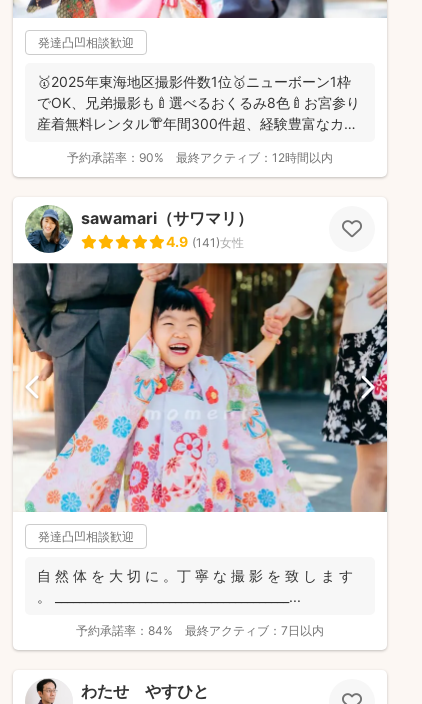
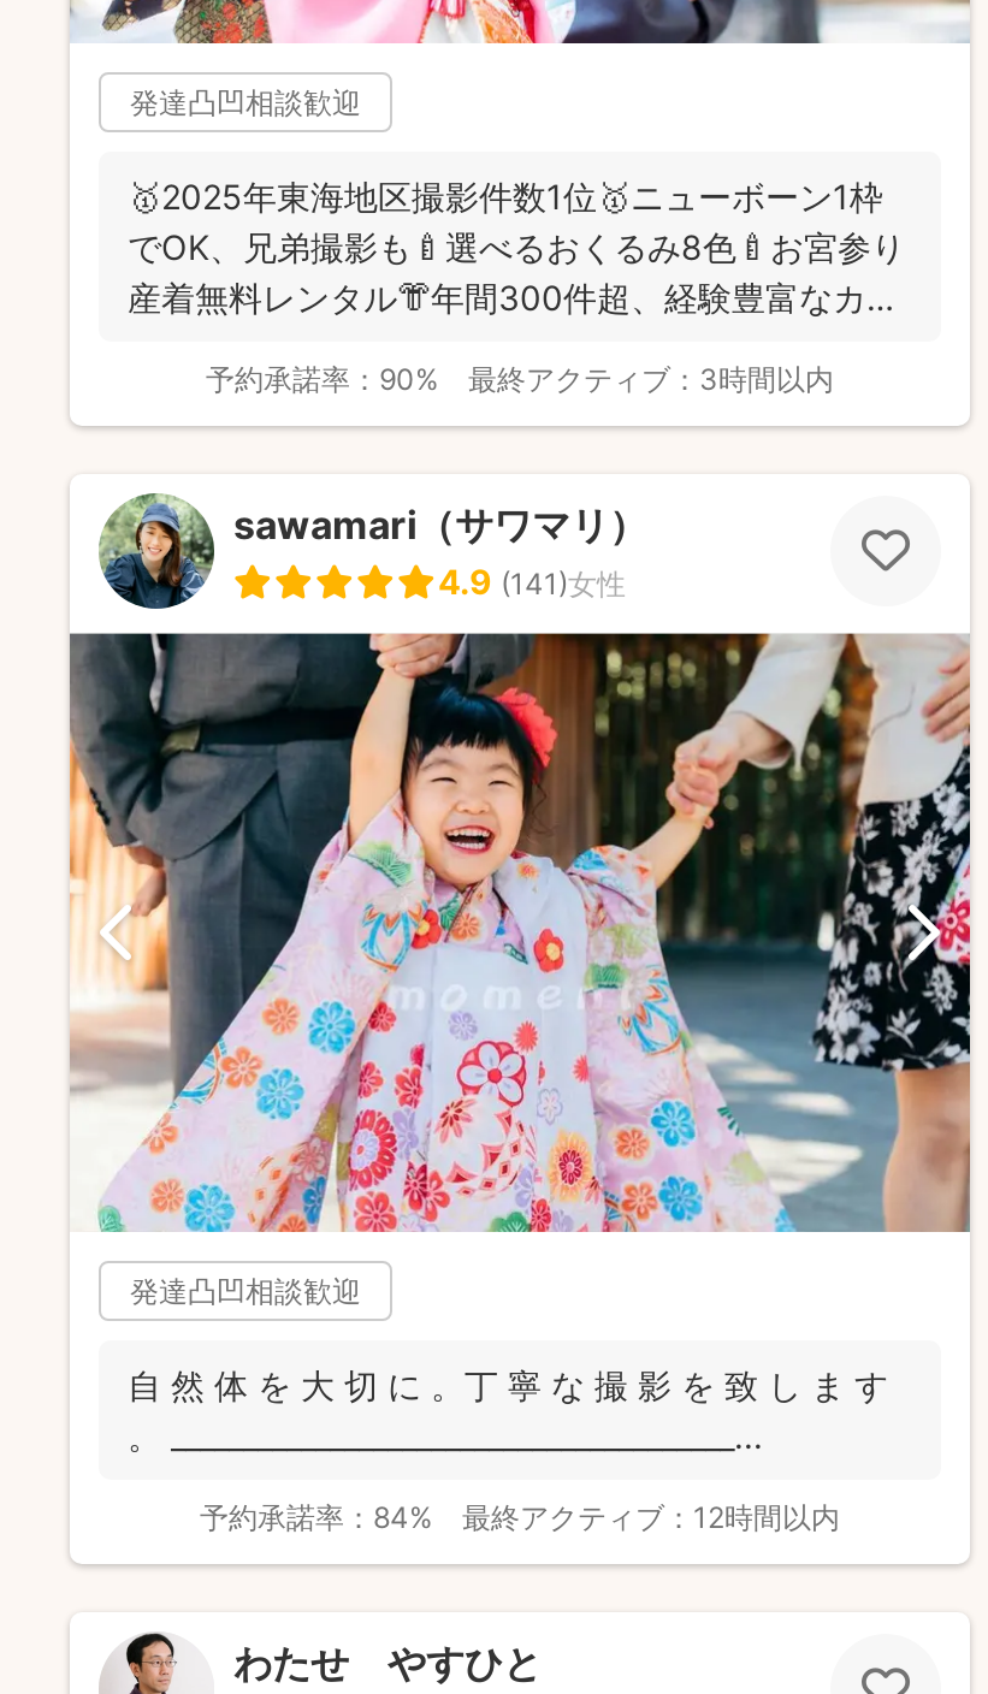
moved down: 最終アクティブ：12時間以内

+ 最終アクティブ：3時間以内

- 最終アクティブ：7日以内
